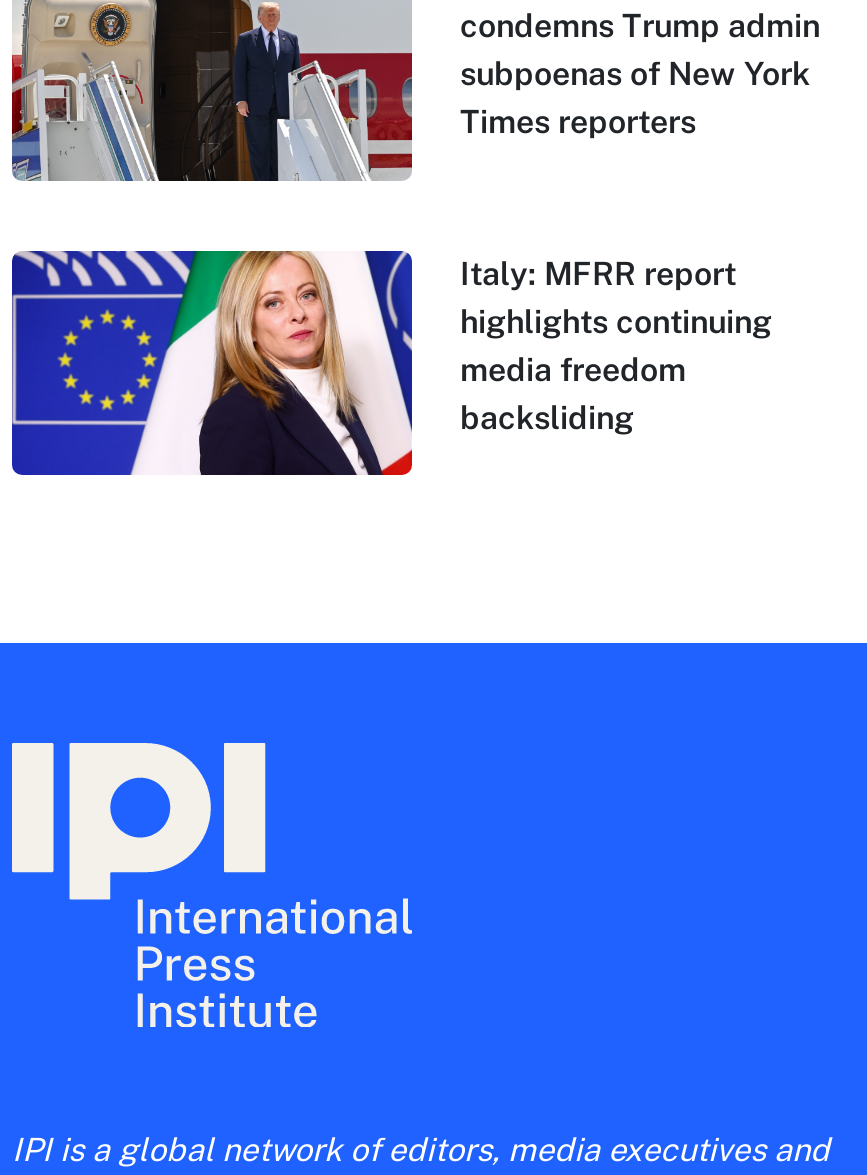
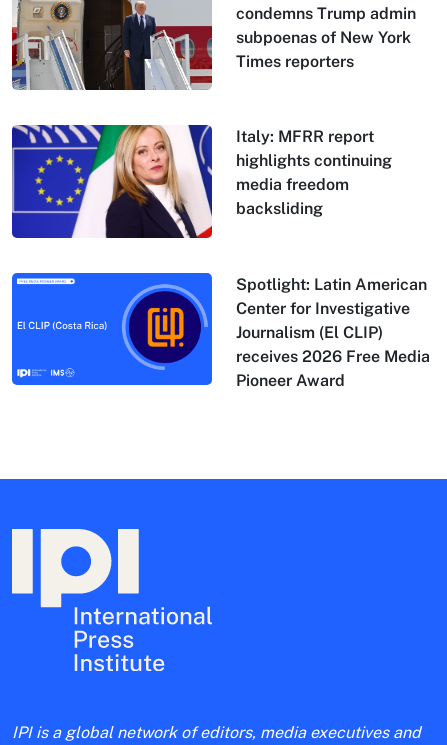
+ [image]
+ Spotlight: Latin American
+ Center for Investigative
+ Journalism (El CLIP)
+ receives 2026 Free Media
+ Pioneer Award
